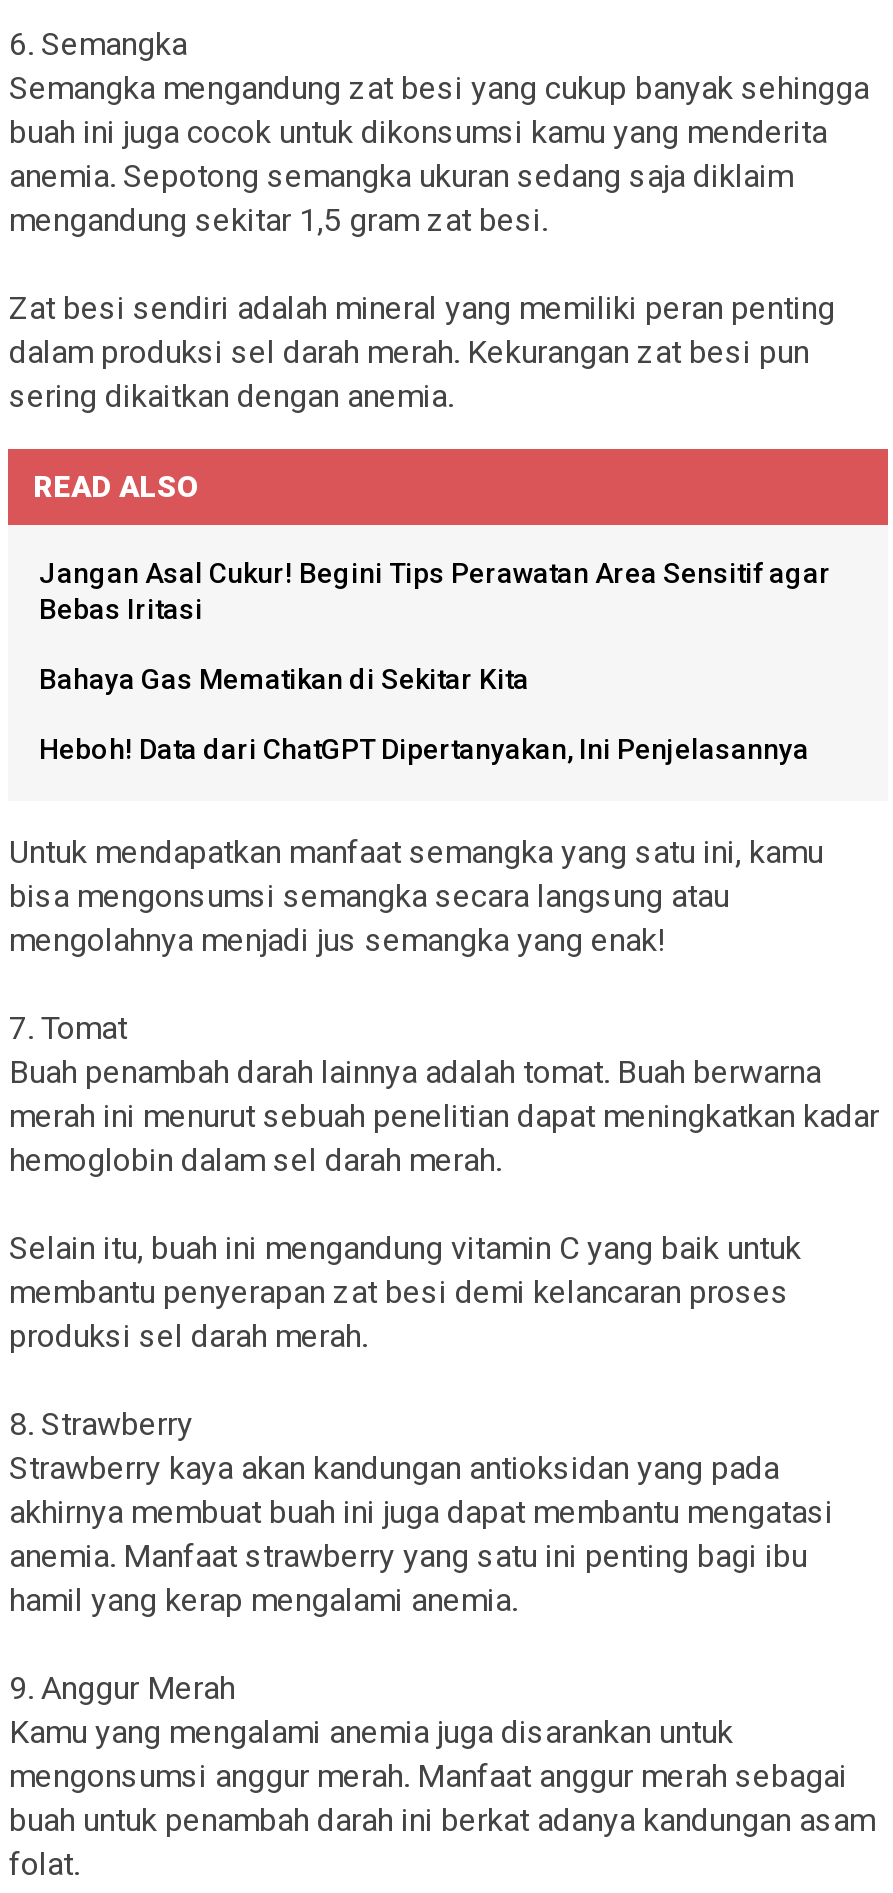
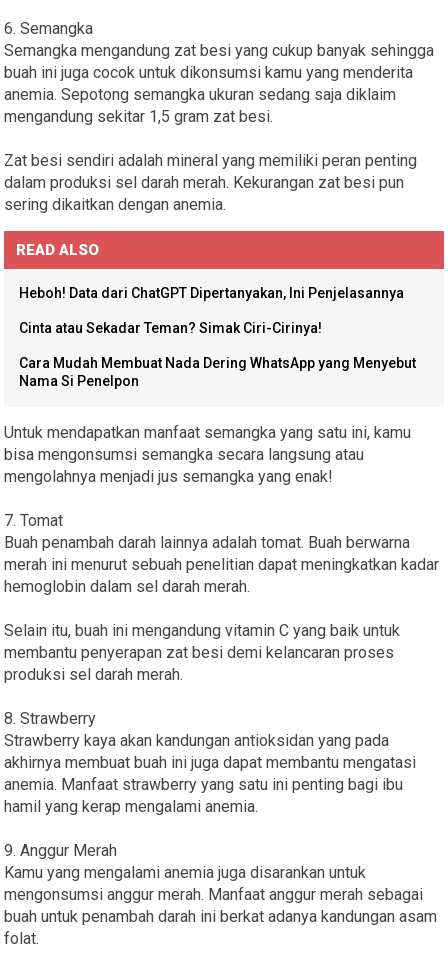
- Jangan Asal Cukur! Begini Tips Perawatan Area Sensitif agar
- Bebas Iritasi
- Bahaya Gas Mematikan di Sekitar Kita

moved up: Heboh! Data dari ChatGPT Dipertanyakan, Ini Penjelasannya

+ Cinta atau Sekadar Teman? Simak Ciri-Cirinya!
+ Cara Mudah Membuat Nada Dering WhatsApp yang Menyebut
+ Nama Si Penelpon
